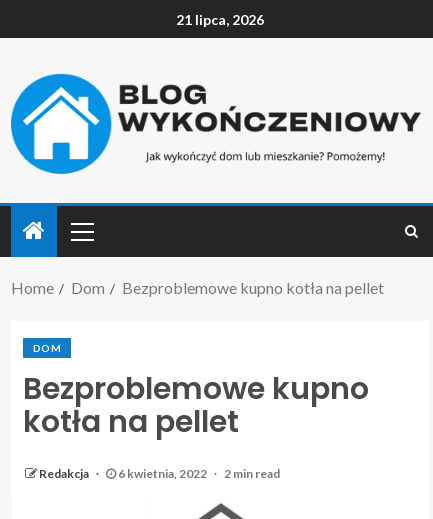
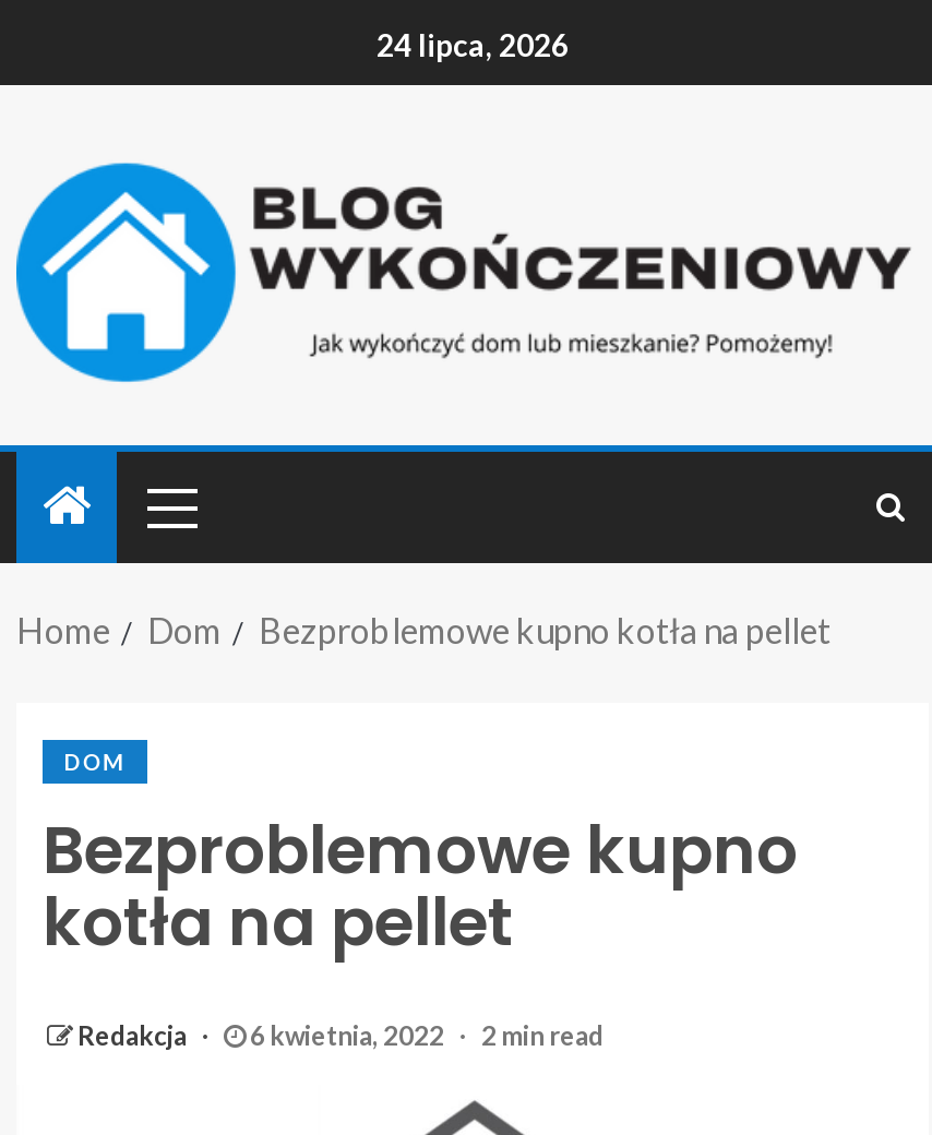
- 21 lipca, 2026
+ 24 lipca, 2026
